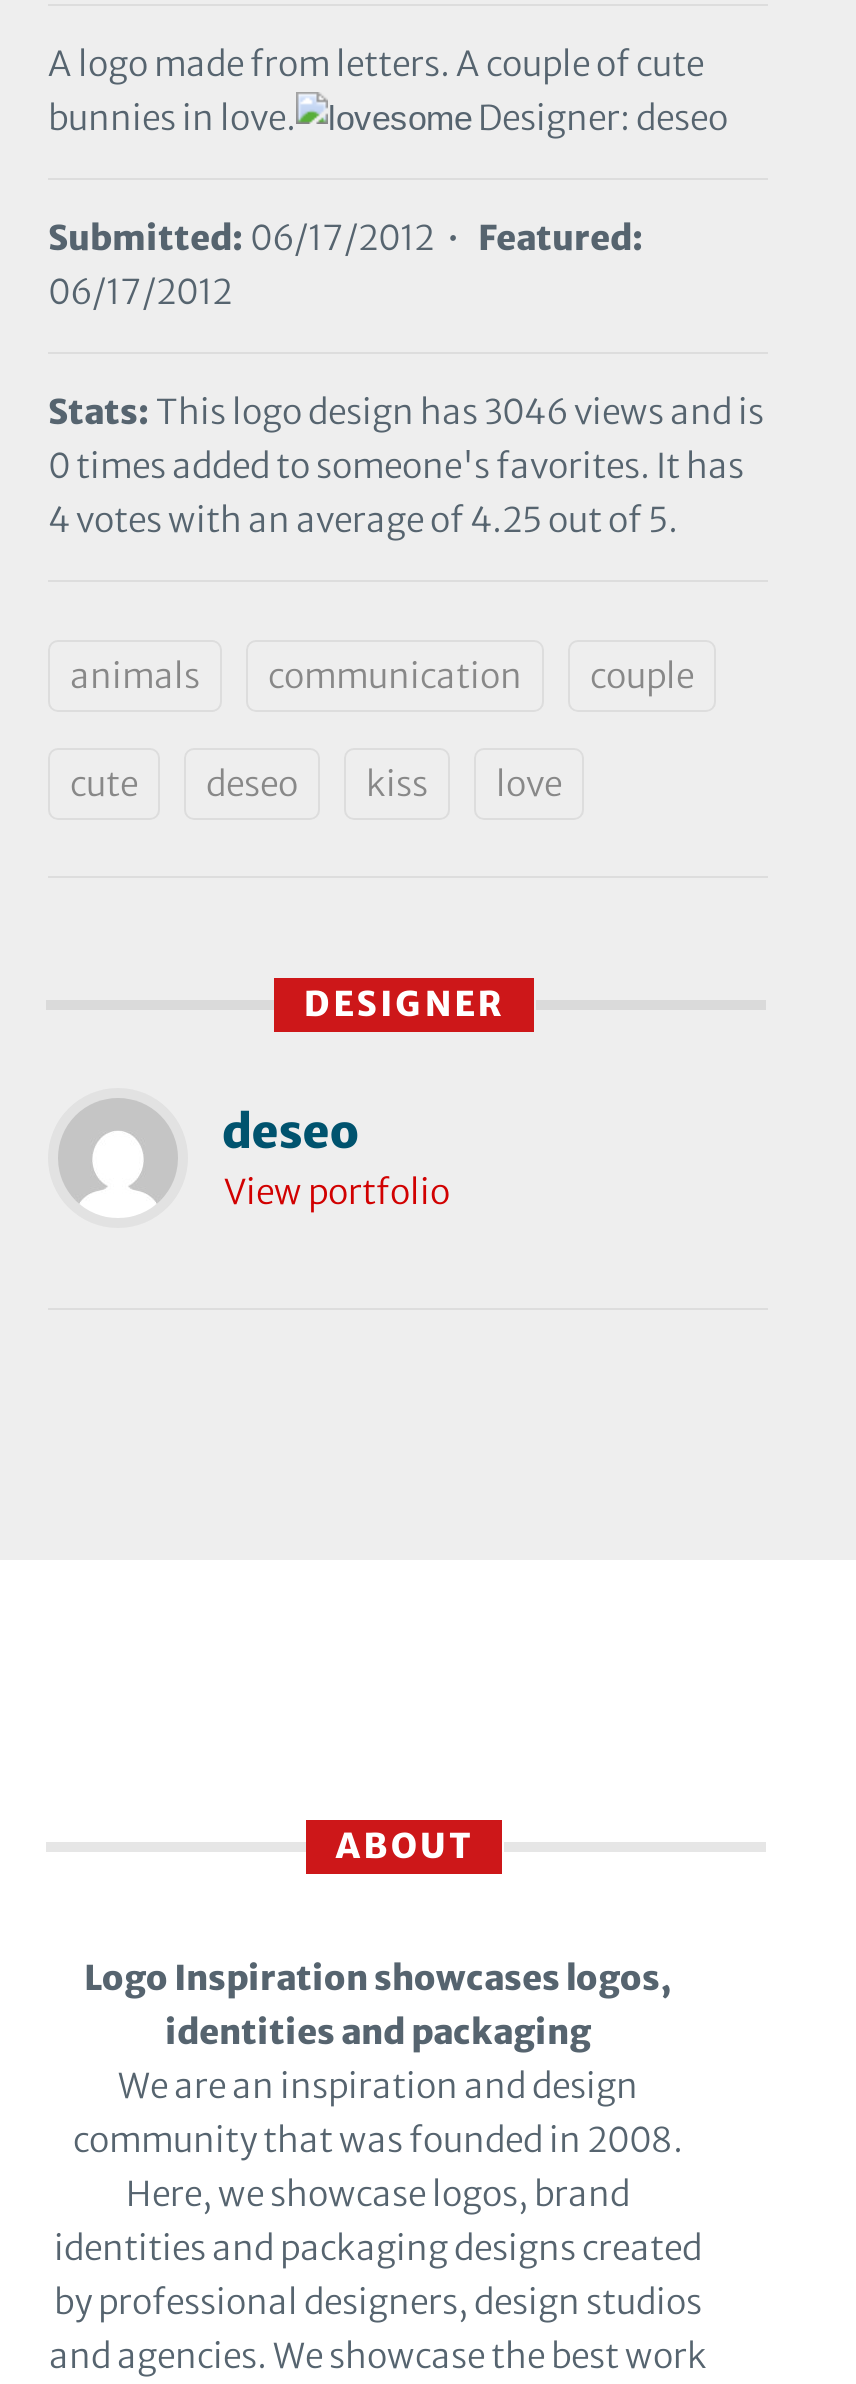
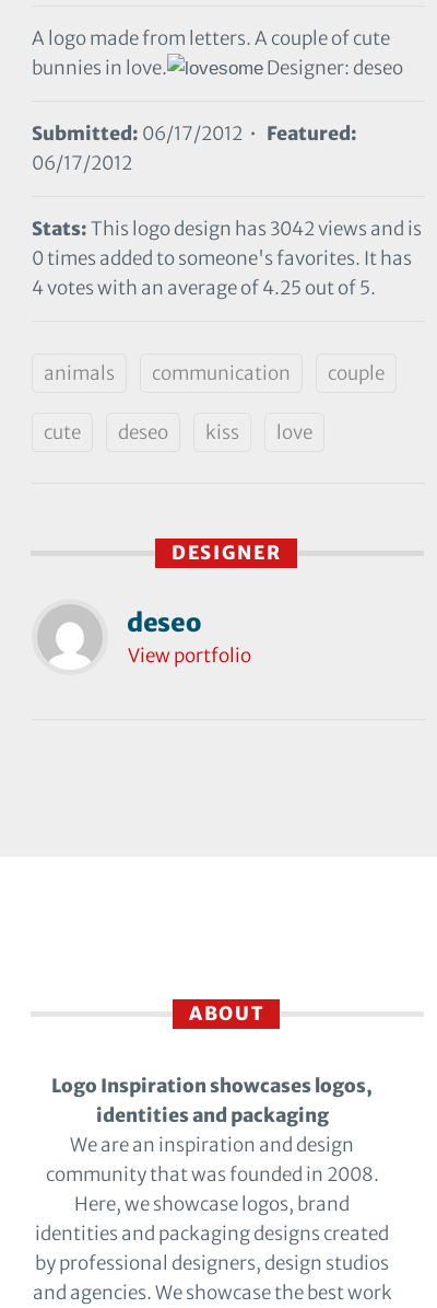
- Stats: This logo design has 3046 views and is
+ Stats: This logo design has 3042 views and is
